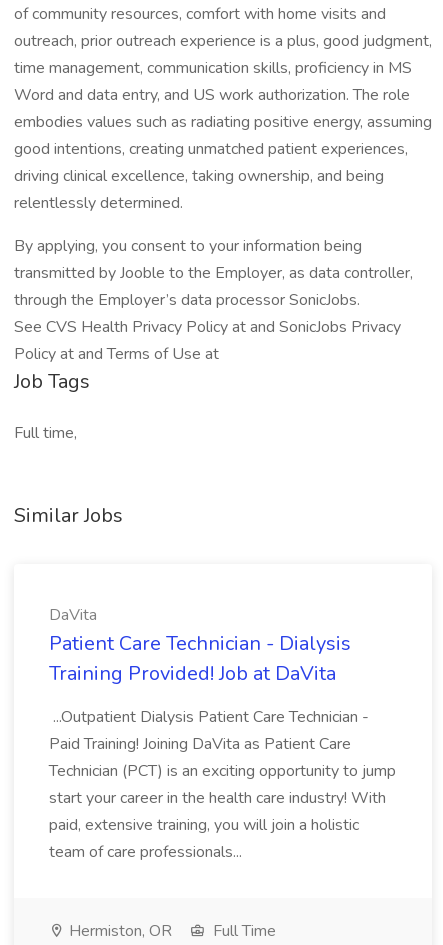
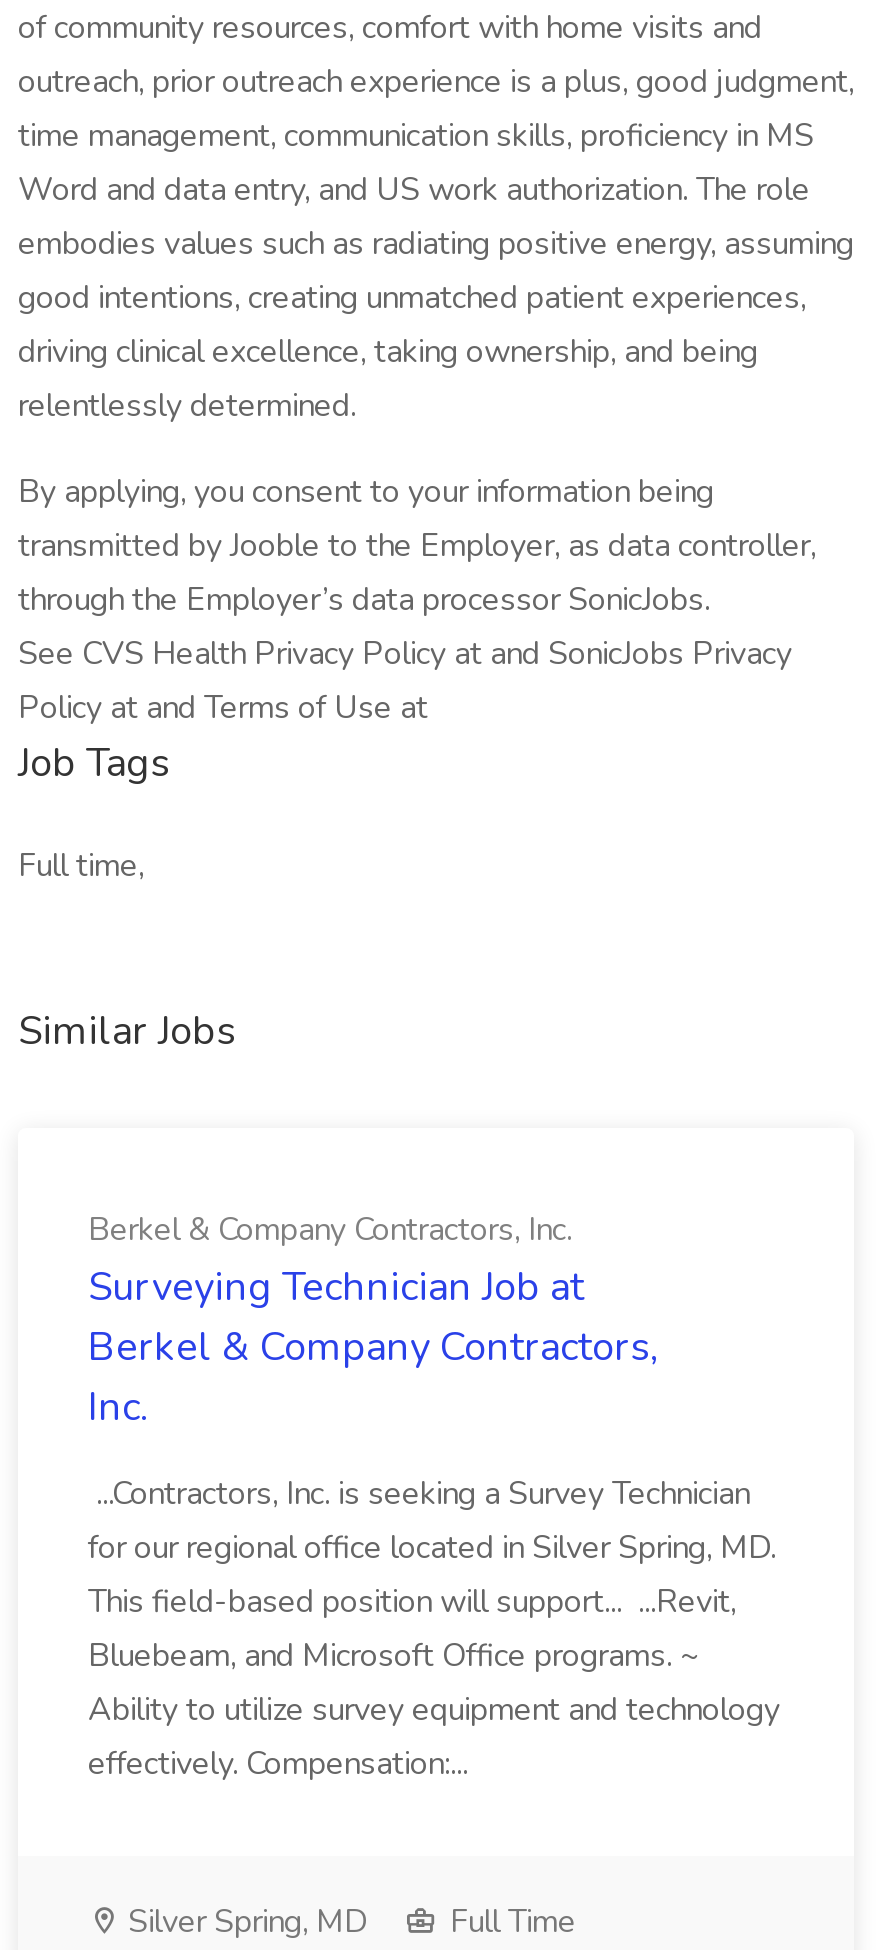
- DaVita
- Patient Care Technician - Dialysis
- Training Provided! Job at DaVita
+ Berkel & Company Contractors, Inc.
+ Surveying Technician Job at
+ Berkel & Company Contractors,
+ Inc.

- ...Outpatient Dialysis Patient Care Technician -
- Paid Training! Joining DaVita as Patient Care
- Technician (PCT) is an exciting opportunity to jump
- start your career in the health care industry! With
- paid, extensive training, you will join a holistic
- team of care professionals...
+ ...Contractors, Inc. is seeking a Survey Technician
+ for our regional office located in Silver Spring, MD.
+ This field-based position will support... ...Revit,
+ Bluebeam, and Microsoft Office programs. ~
+ Ability to utilize survey equipment and technology
+ effectively. Compensation:...

- Hermiston, OR
+ Silver Spring, MD
